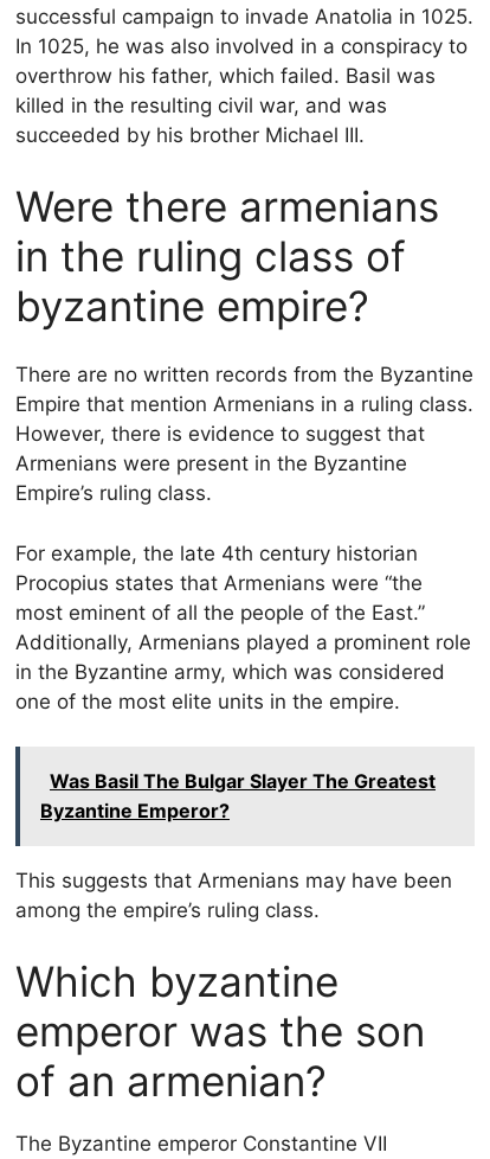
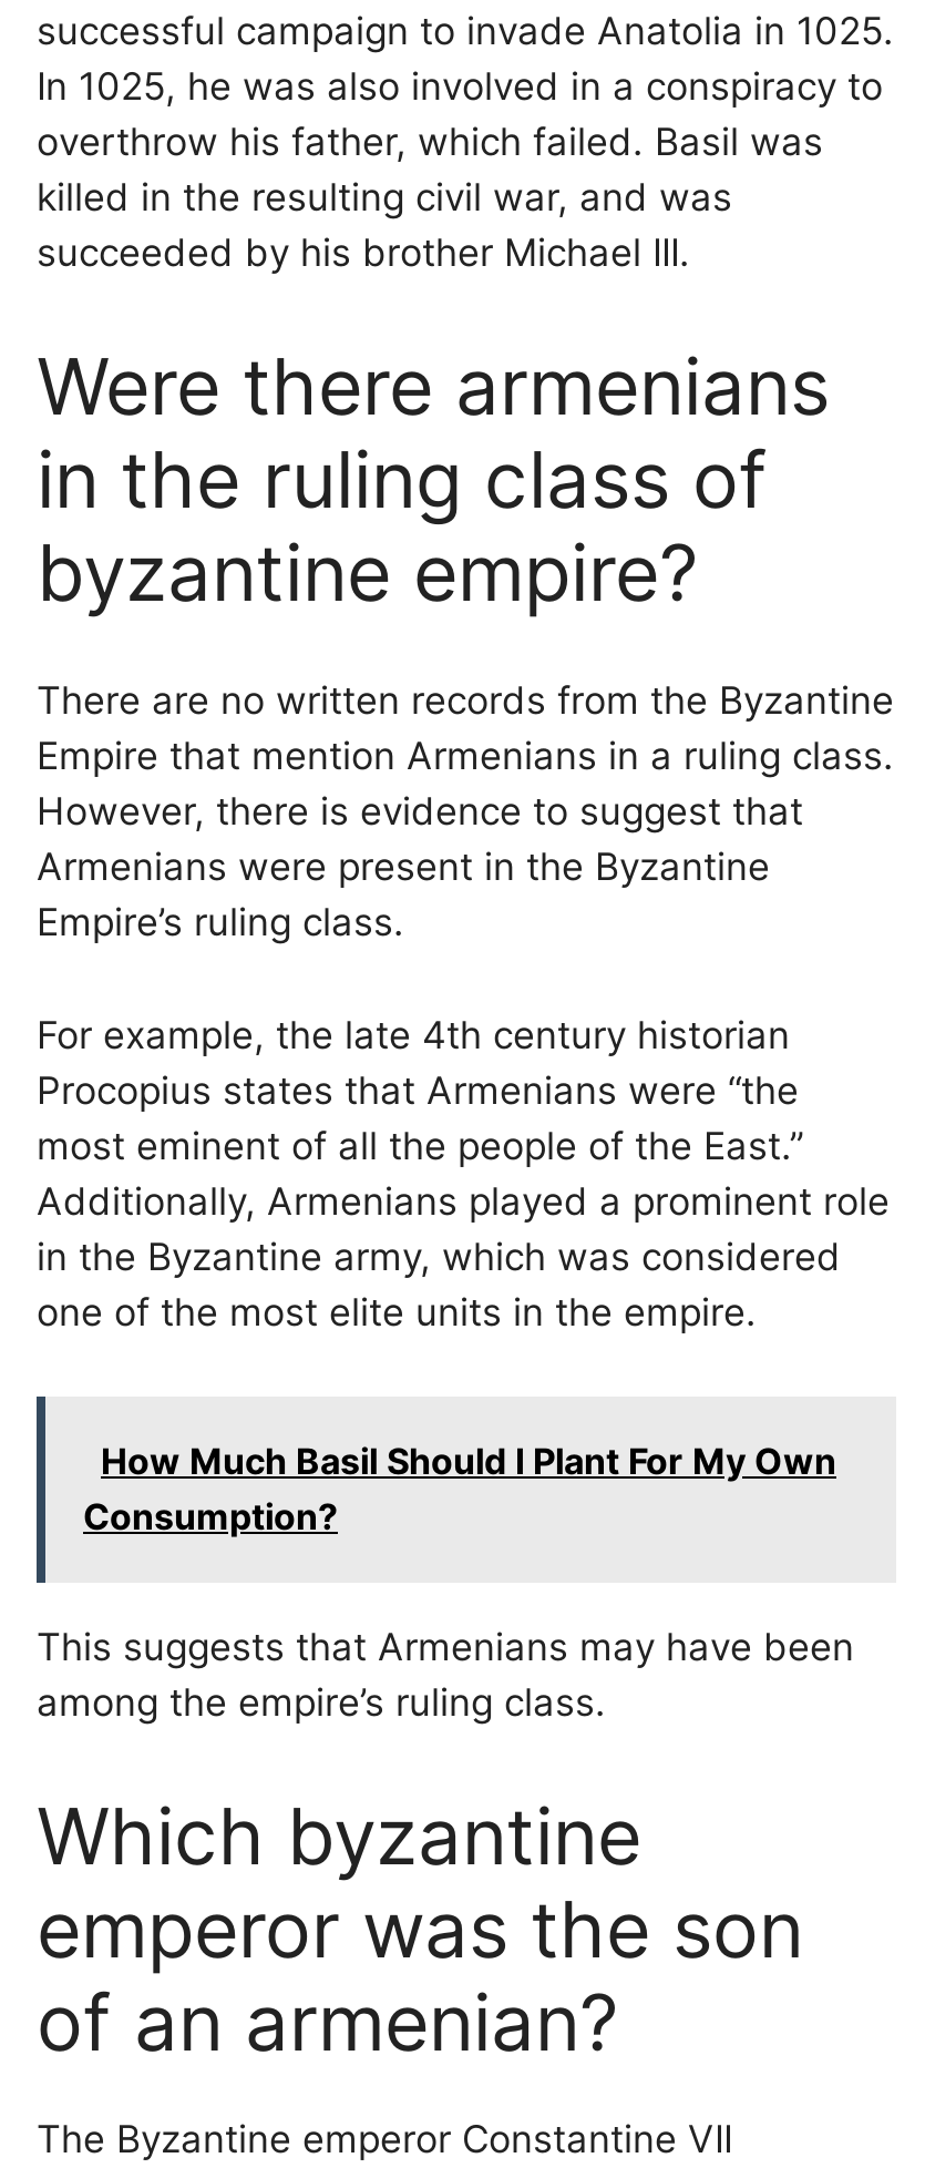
- Was Basil The Bulgar Slayer The Greatest
- Byzantine Emperor?
+ How Much Basil Should I Plant For My Own
+ Consumption?
